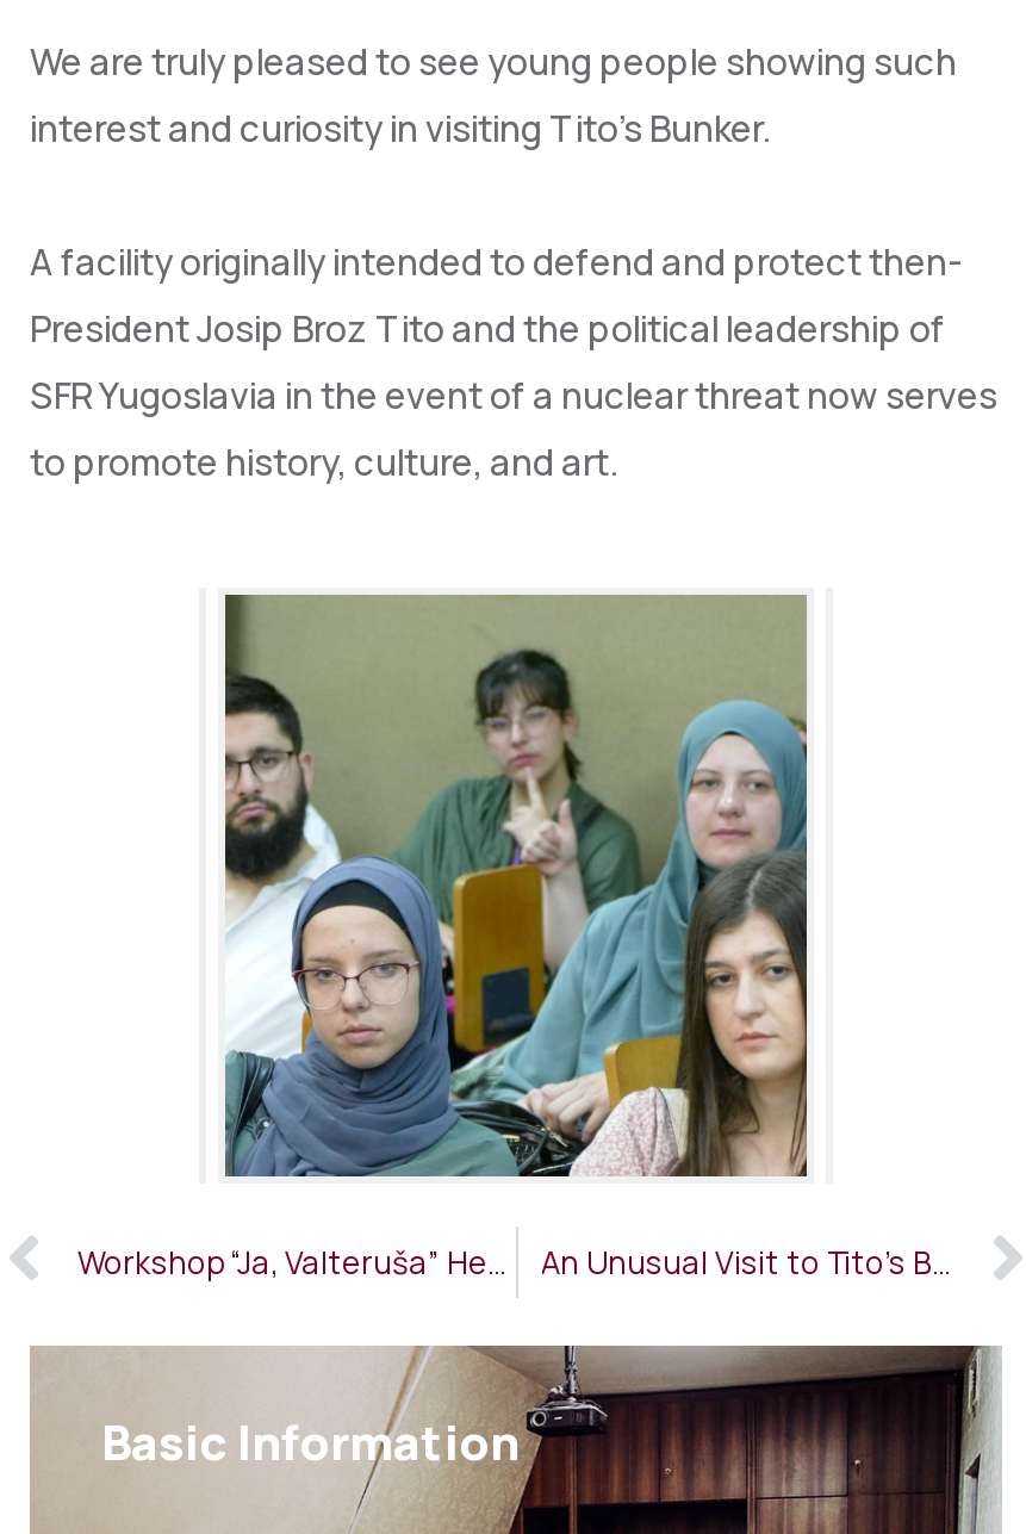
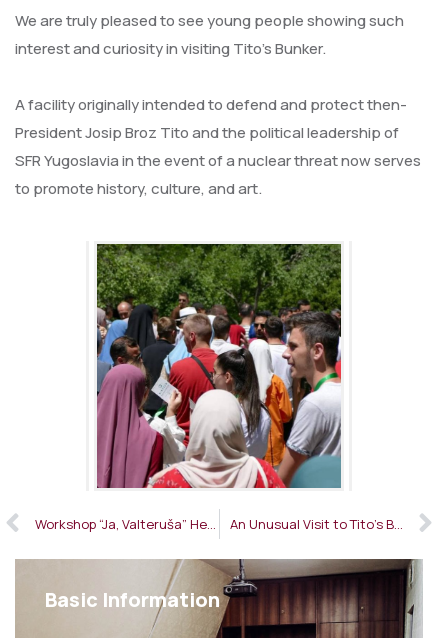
- [image]
+ [image]
